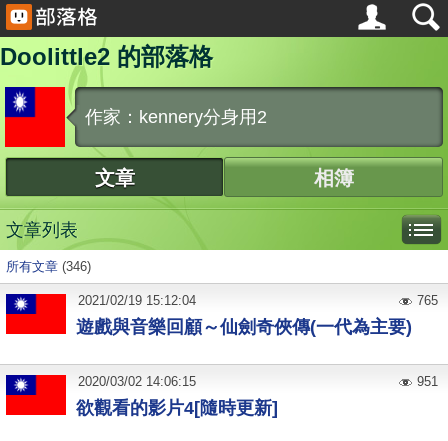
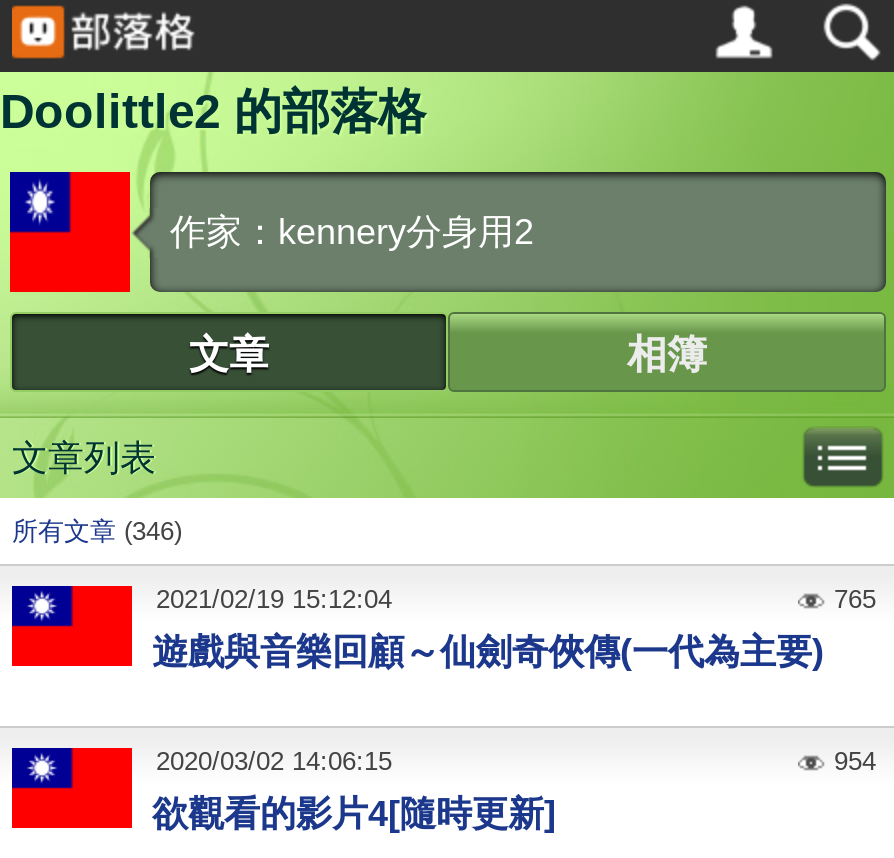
- 951
+ 954
